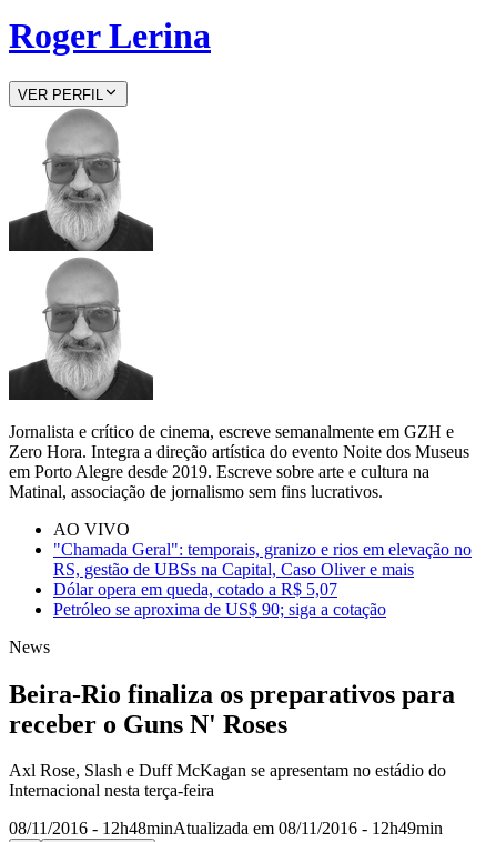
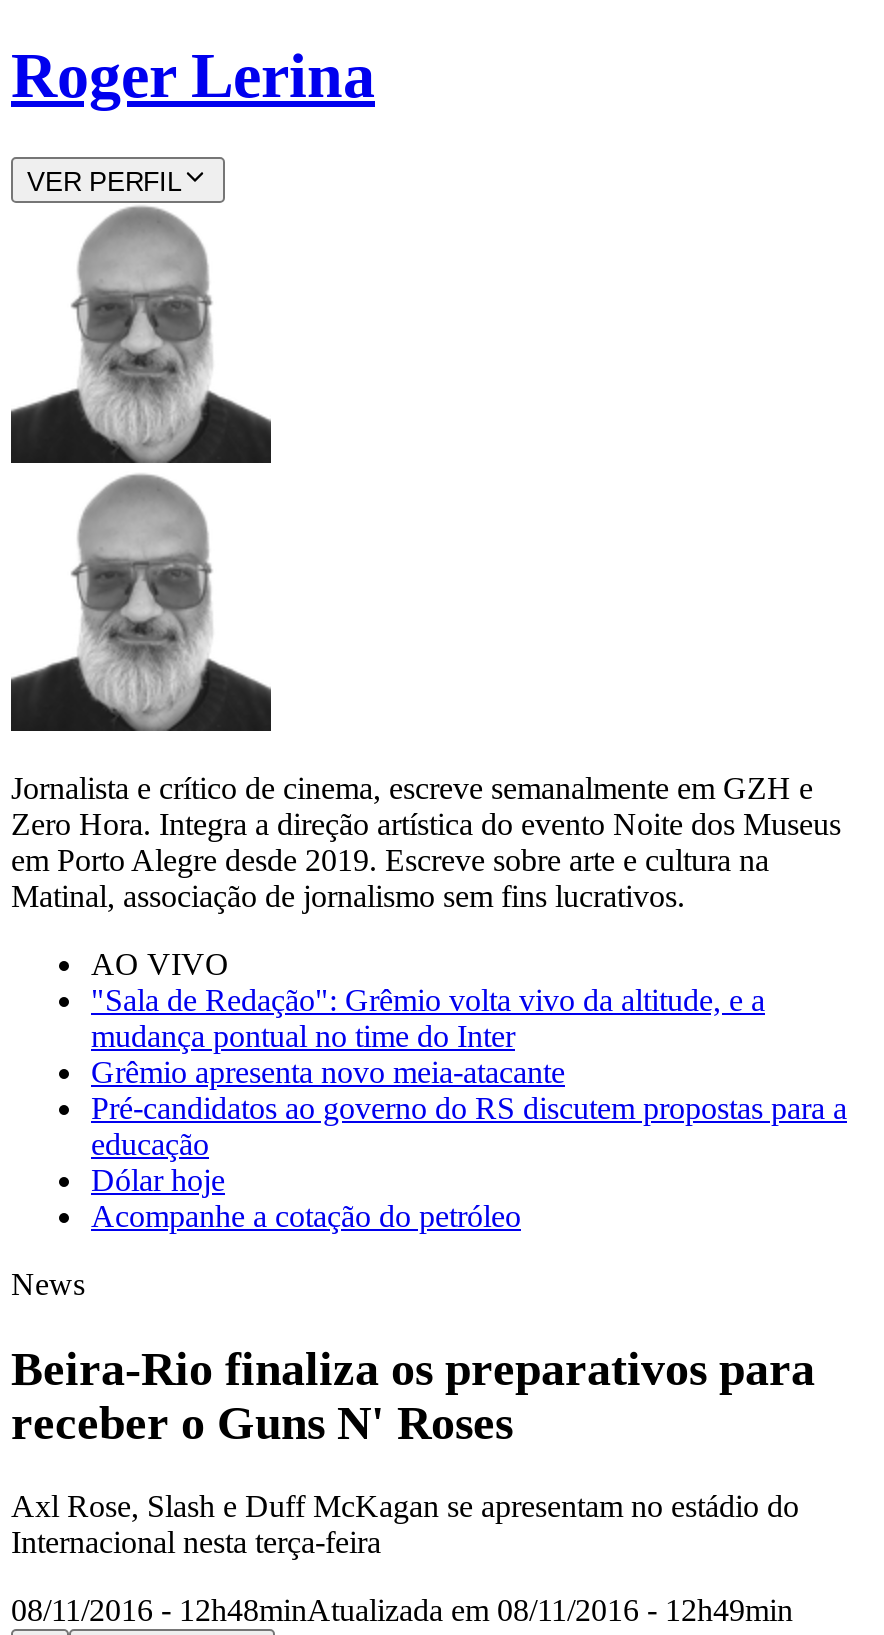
- "Chamada Geral": temporais, granizo e rios em elevação no
- RS, gestão de UBSs na Capital, Caso Oliver e mais
- Dólar opera em queda, cotado a R$ 5,07
- Petróleo se aproxima de US$ 90; siga a cotação
+ "Sala de Redação": Grêmio volta vivo da altitude, e a
+ mudança pontual no time do Inter
+ Grêmio apresenta novo meia-atacante
+ Pré-candidatos ao governo do RS discutem propostas para a
+ educação
+ Dólar hoje
+ Acompanhe a cotação do petróleo
